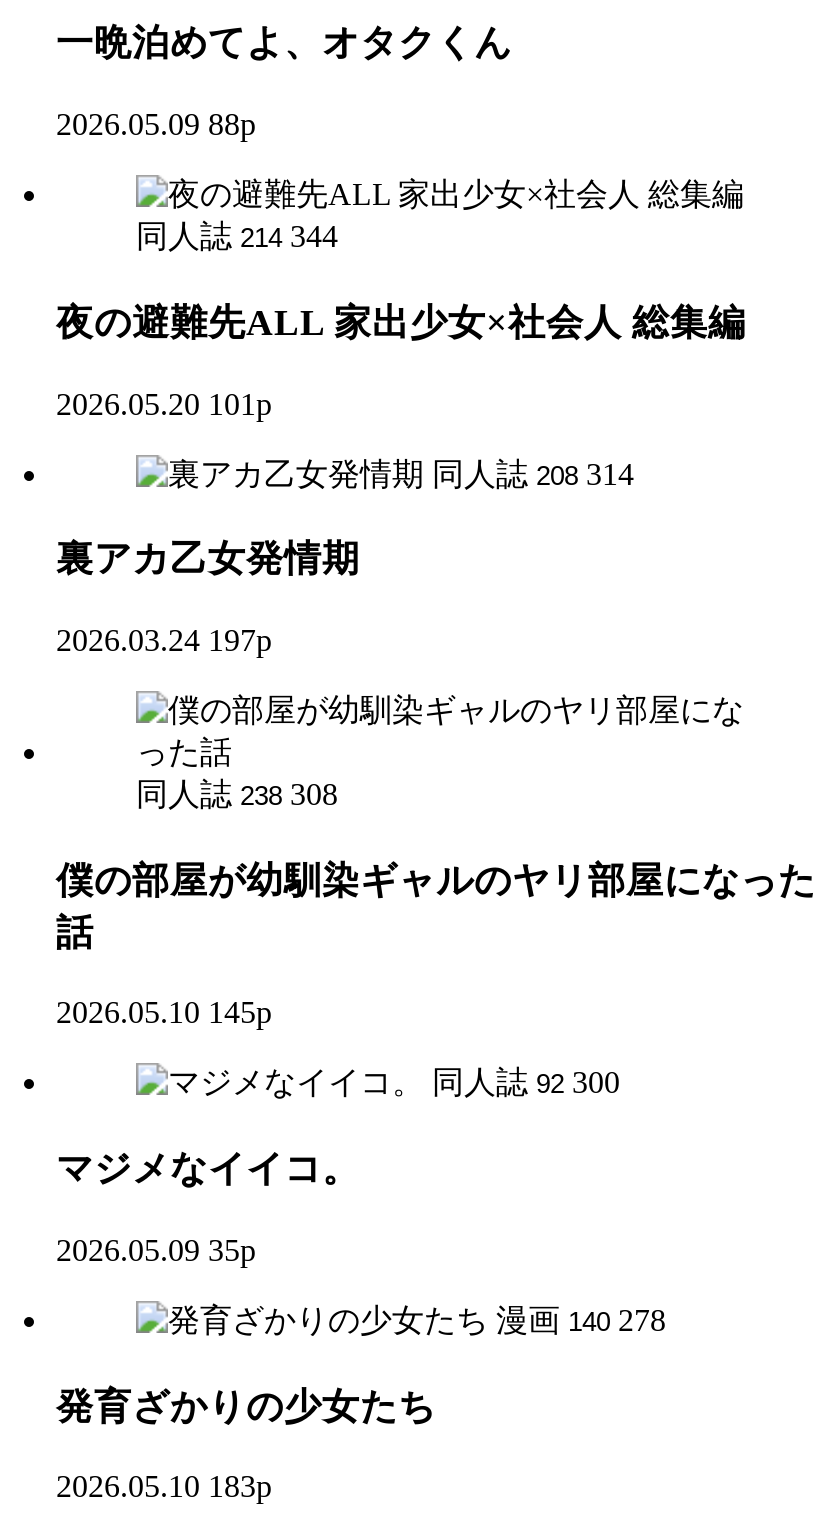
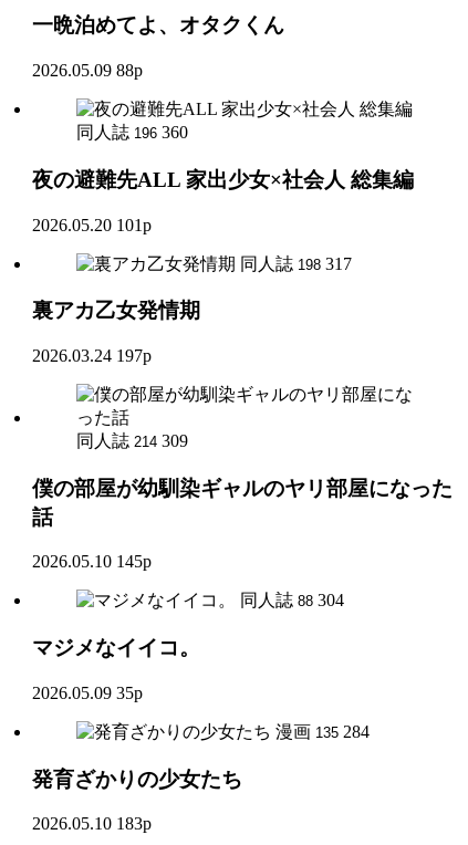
- 同人誌 214 344
+ 同人誌 196 360

- 同人誌 208 314
+ 同人誌 198 317

- 同人誌 238 308
+ 同人誌 214 309

- 同人誌 92 300
+ 同人誌 88 304

- 漫画 140 278
+ 漫画 135 284
